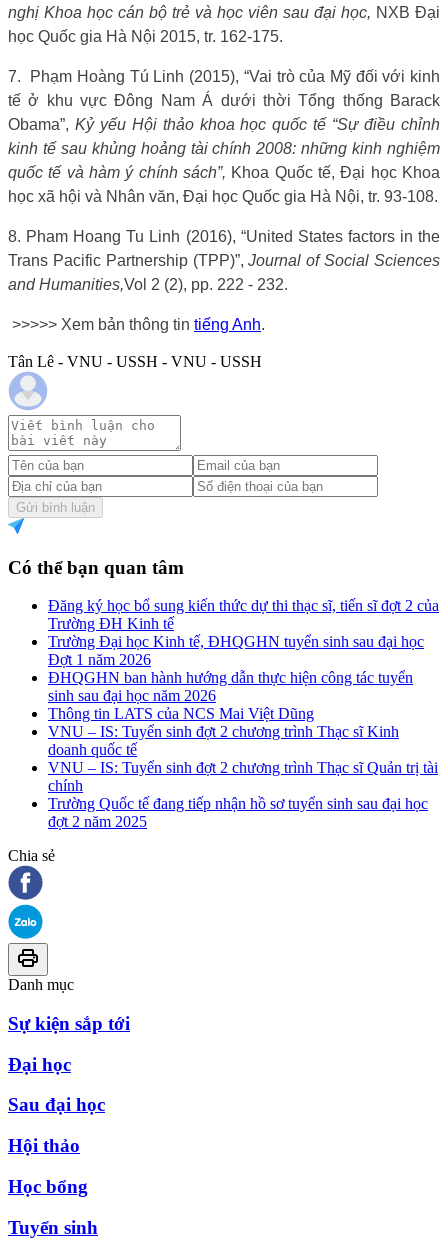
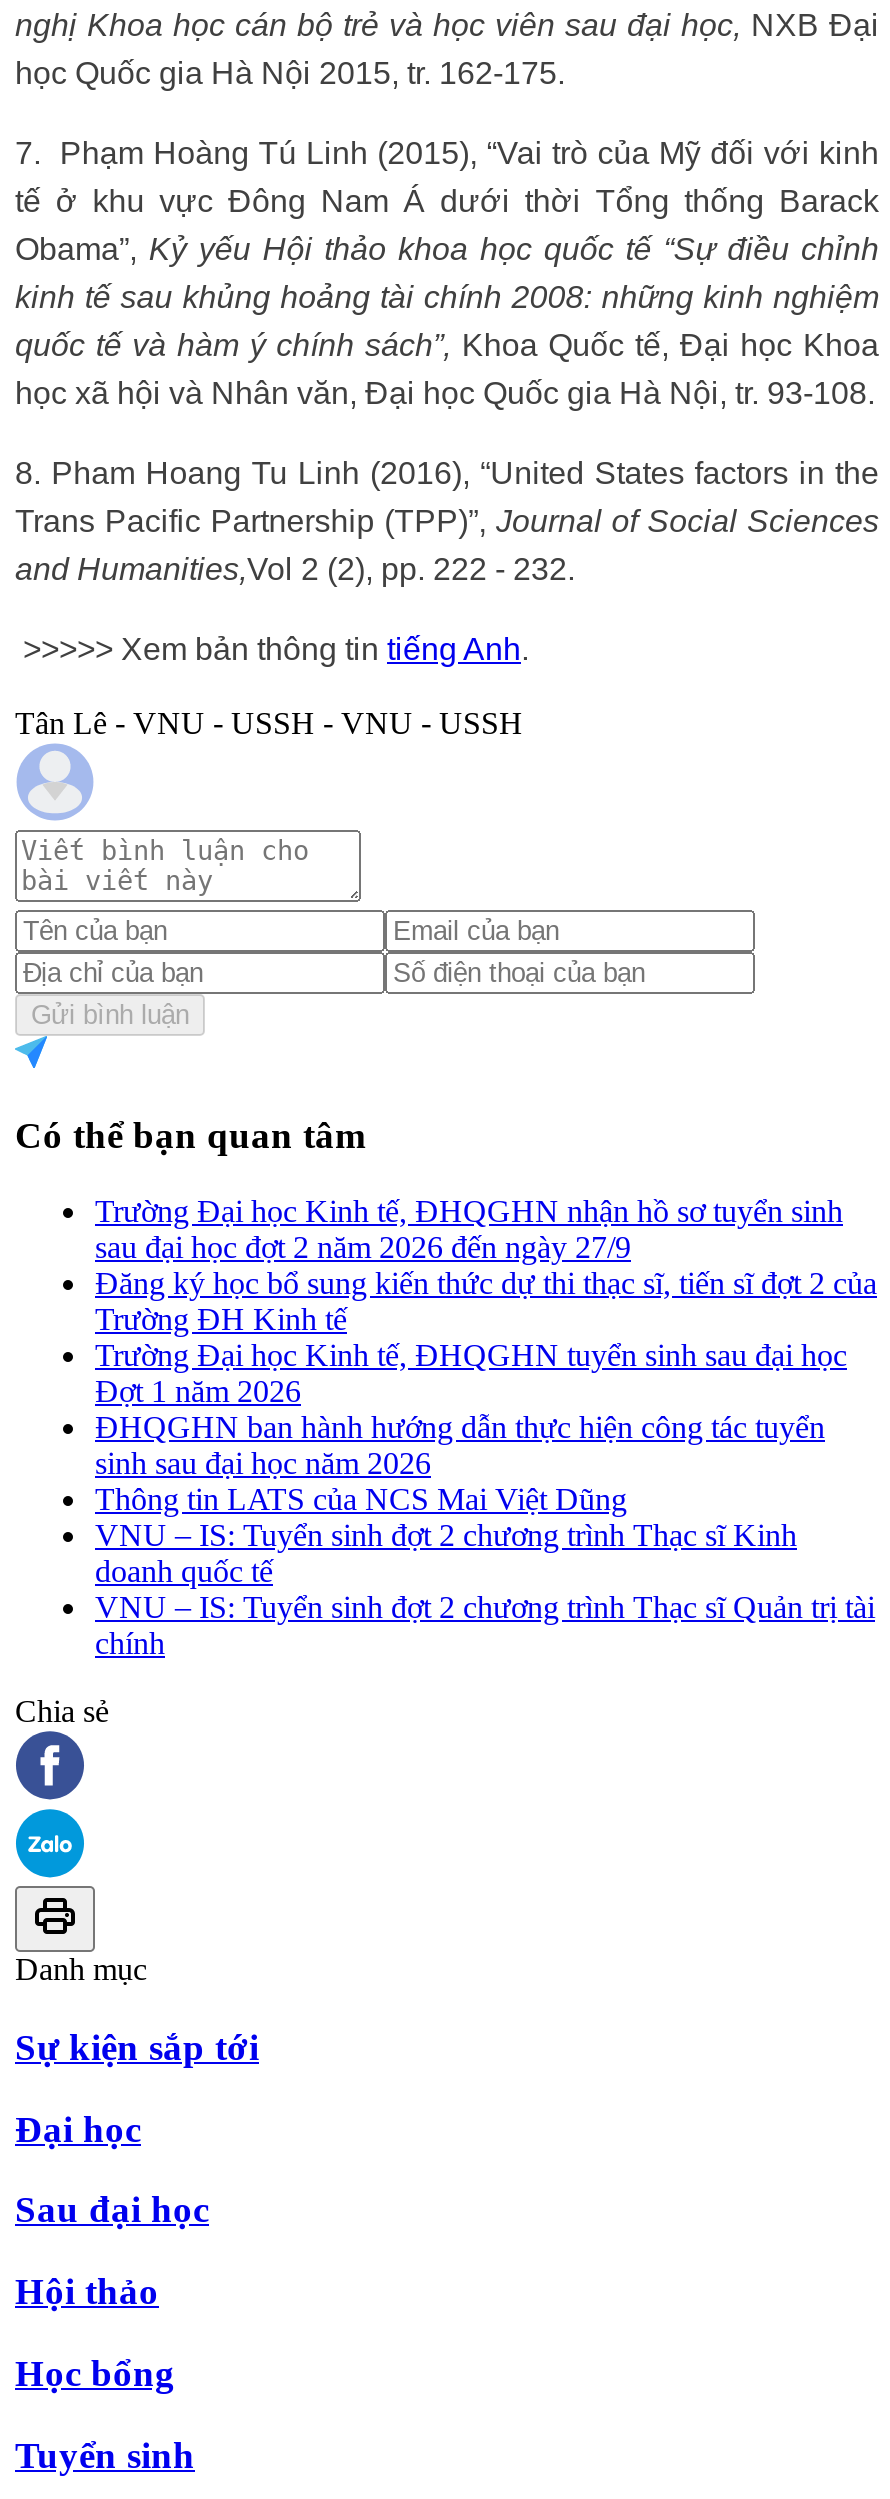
+ Trường Đại học Kinh tế, ĐHQGHN nhận hồ sơ tuyển sinh
+ sau đại học đợt 2 năm 2026 đến ngày 27/9

moved down: Đăng ký học bổ sung kiến thức dự thi thạc sĩ, tiến sĩ đợt 2 của | Trường ĐH Kinh tế | Trường Đại học Kinh tế, ĐHQGHN tuyển sinh sau đại học | ... | VNU – IS: Tuyển sinh đợt 2 chương trình Thạc sĩ Quản trị tài | chính

- Trường Quốc tế đang tiếp nhận hồ sơ tuyển sinh sau đại học
- đợt 2 năm 2025
